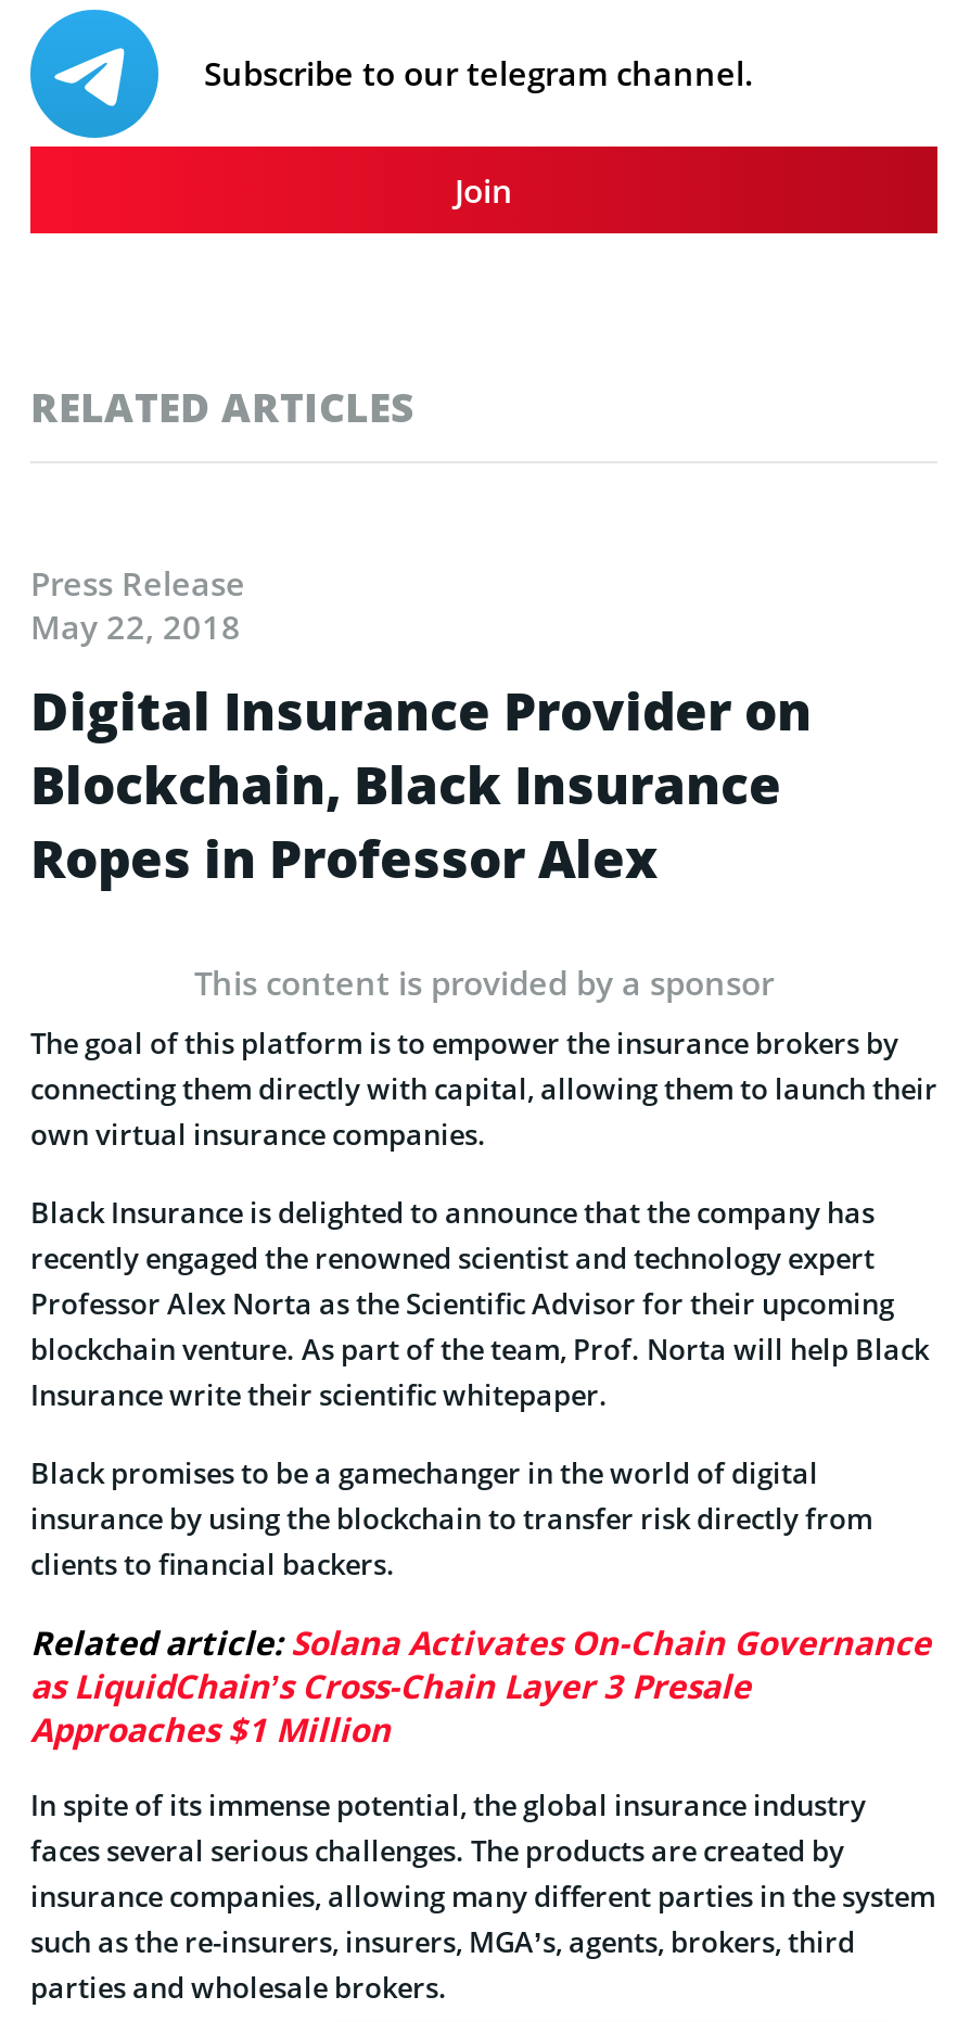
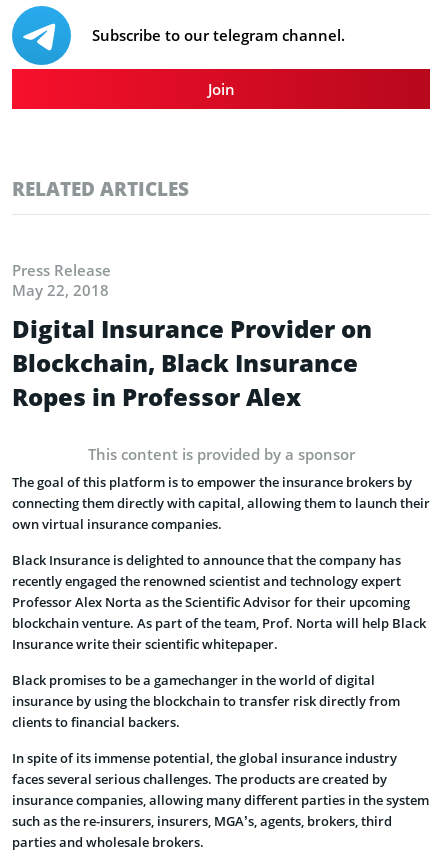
- Related article: Solana Activates On-Chain Governance
- as LiquidChain’s Cross-Chain Layer 3 Presale
- Approaches $1 Million
